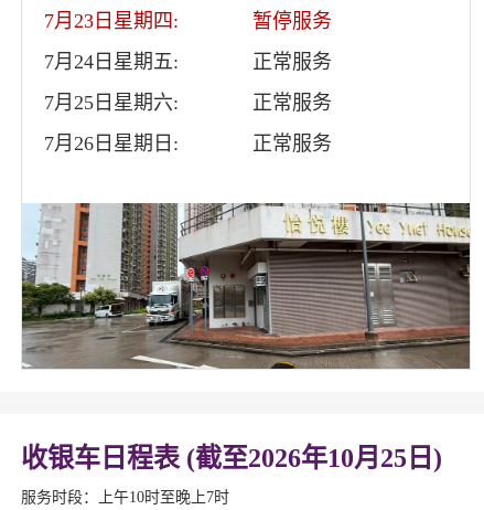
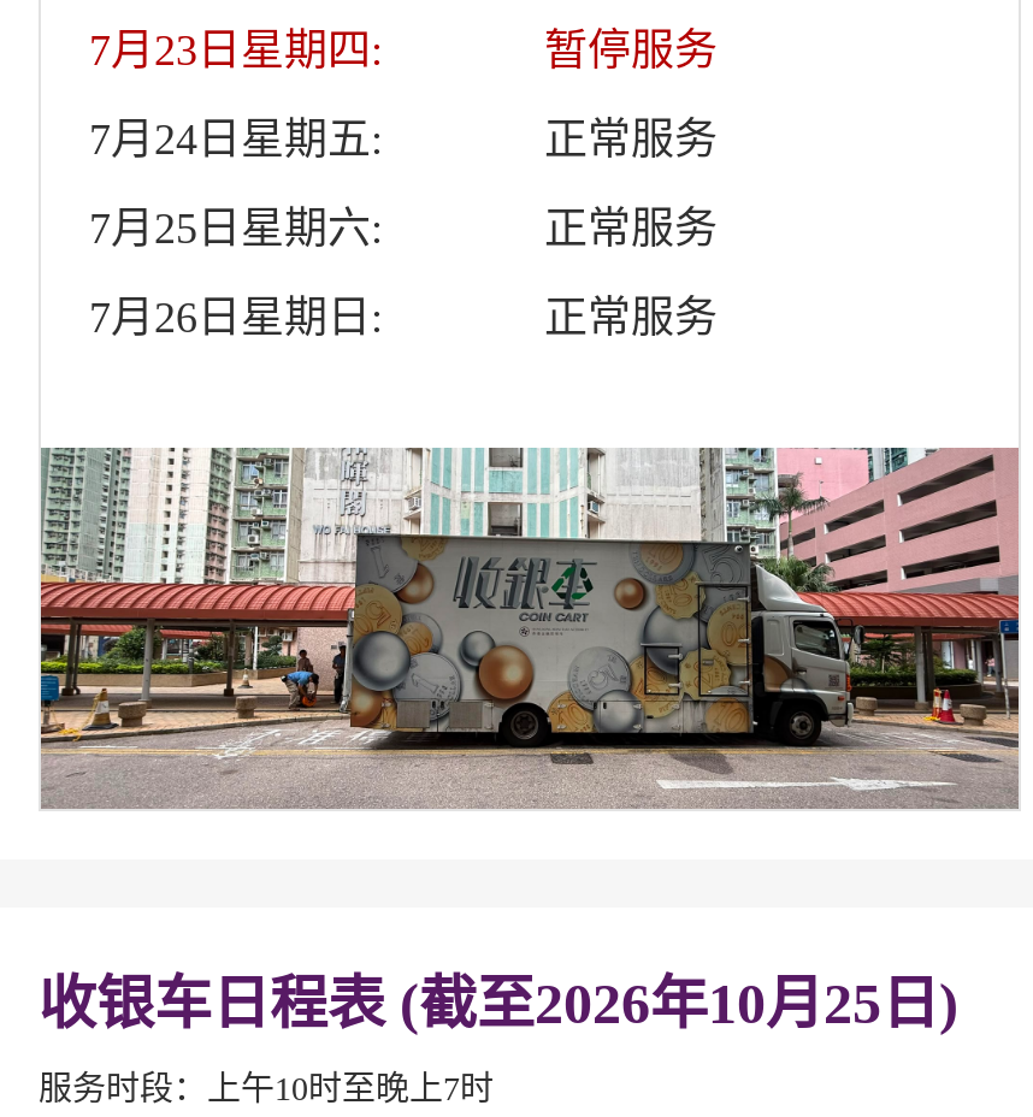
- [image]
+ [image]
